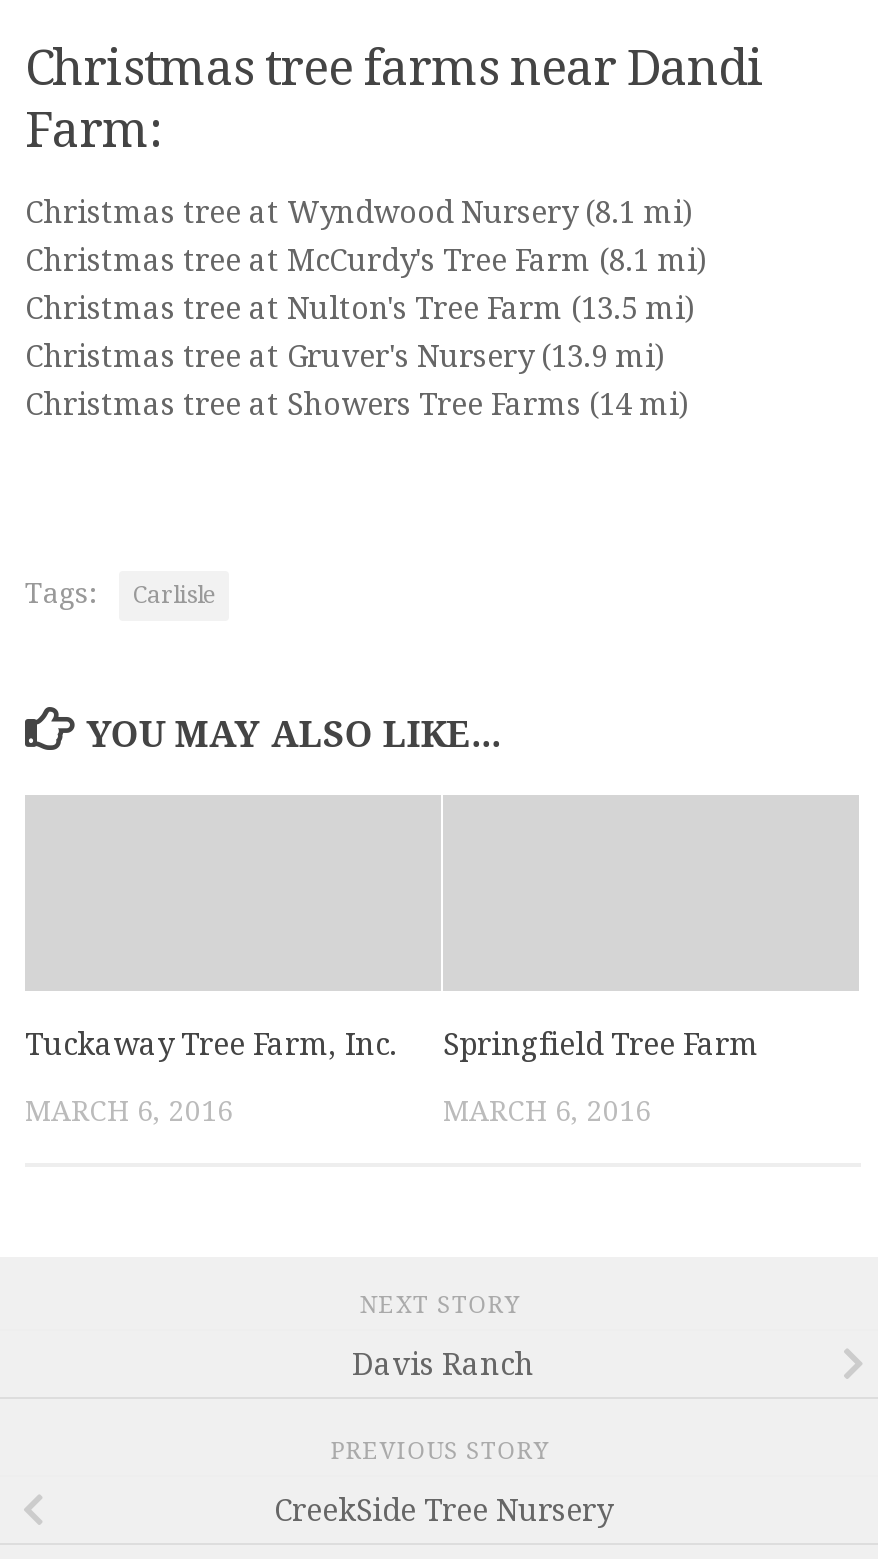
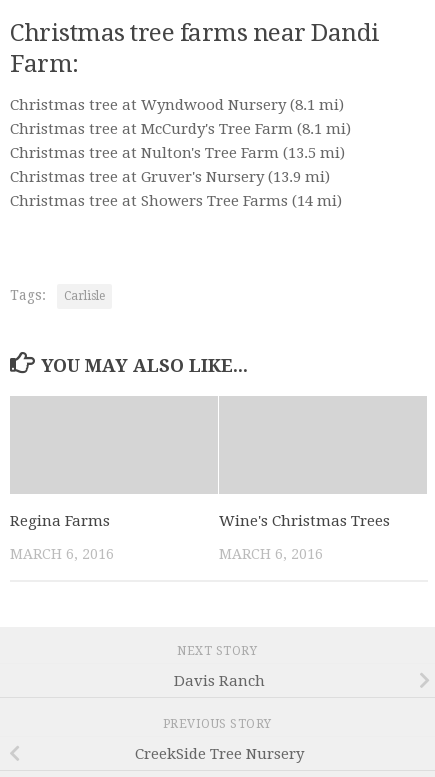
- Tuckaway Tree Farm, Inc.
+ Regina Farms

- Springfield Tree Farm
+ Wine's Christmas Trees
